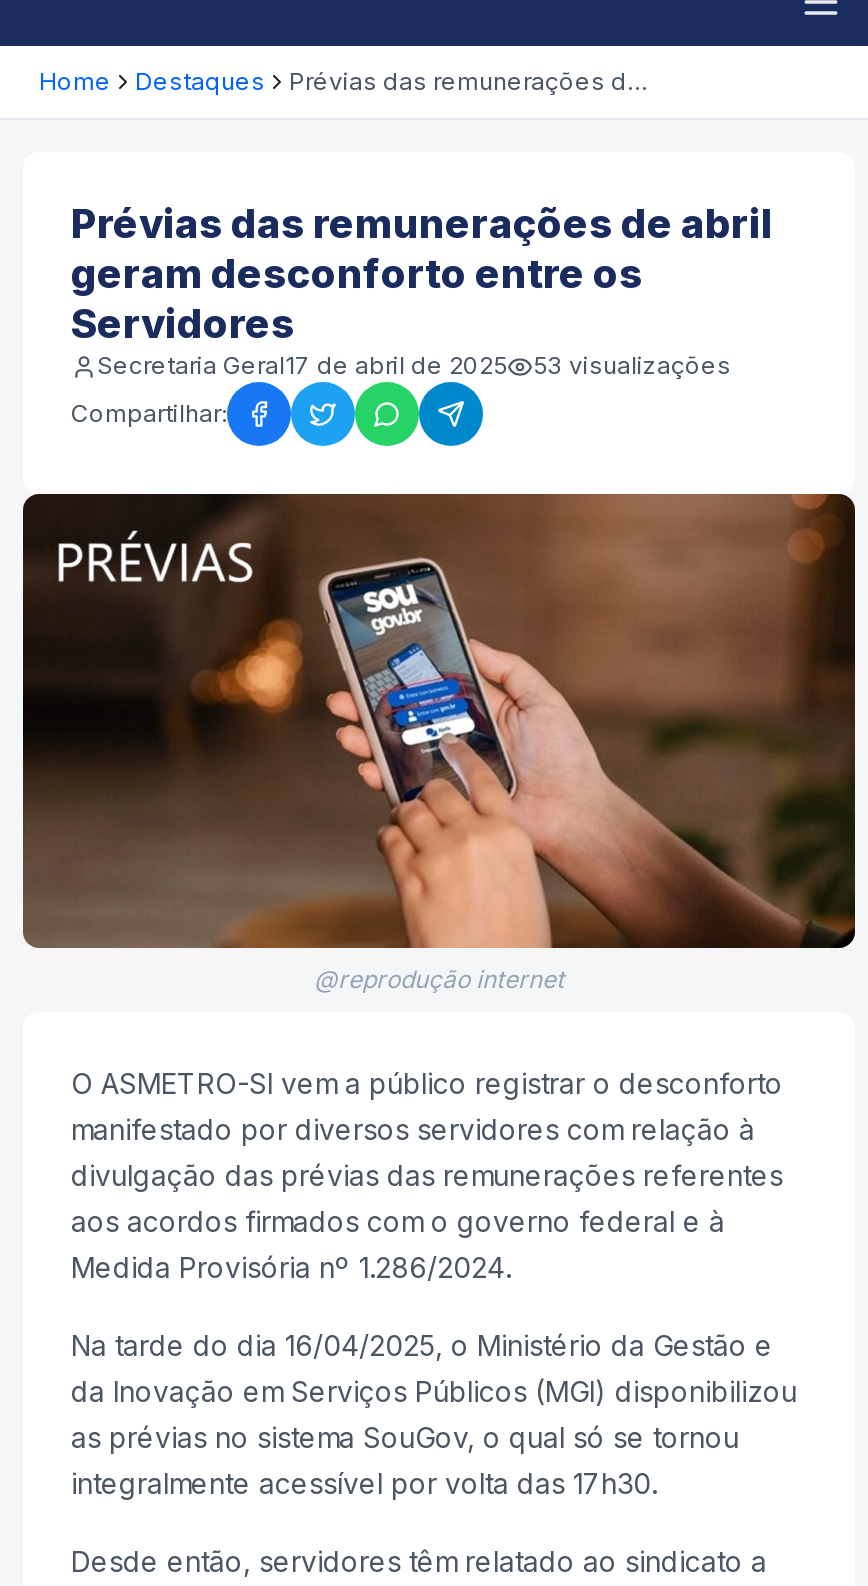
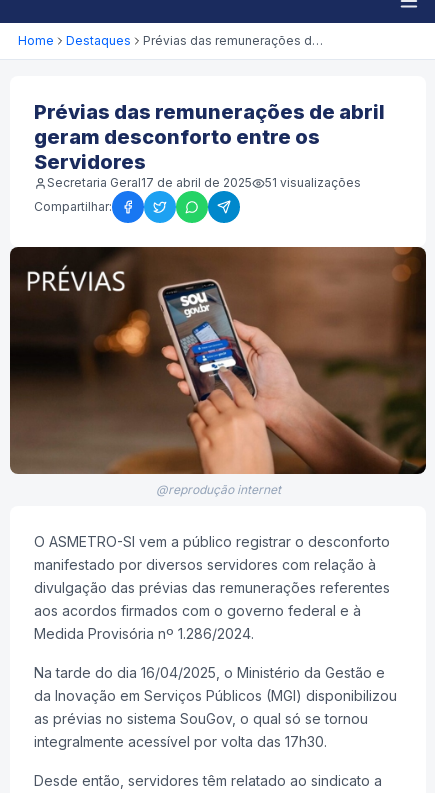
- 53 visualizações
+ 51 visualizações
